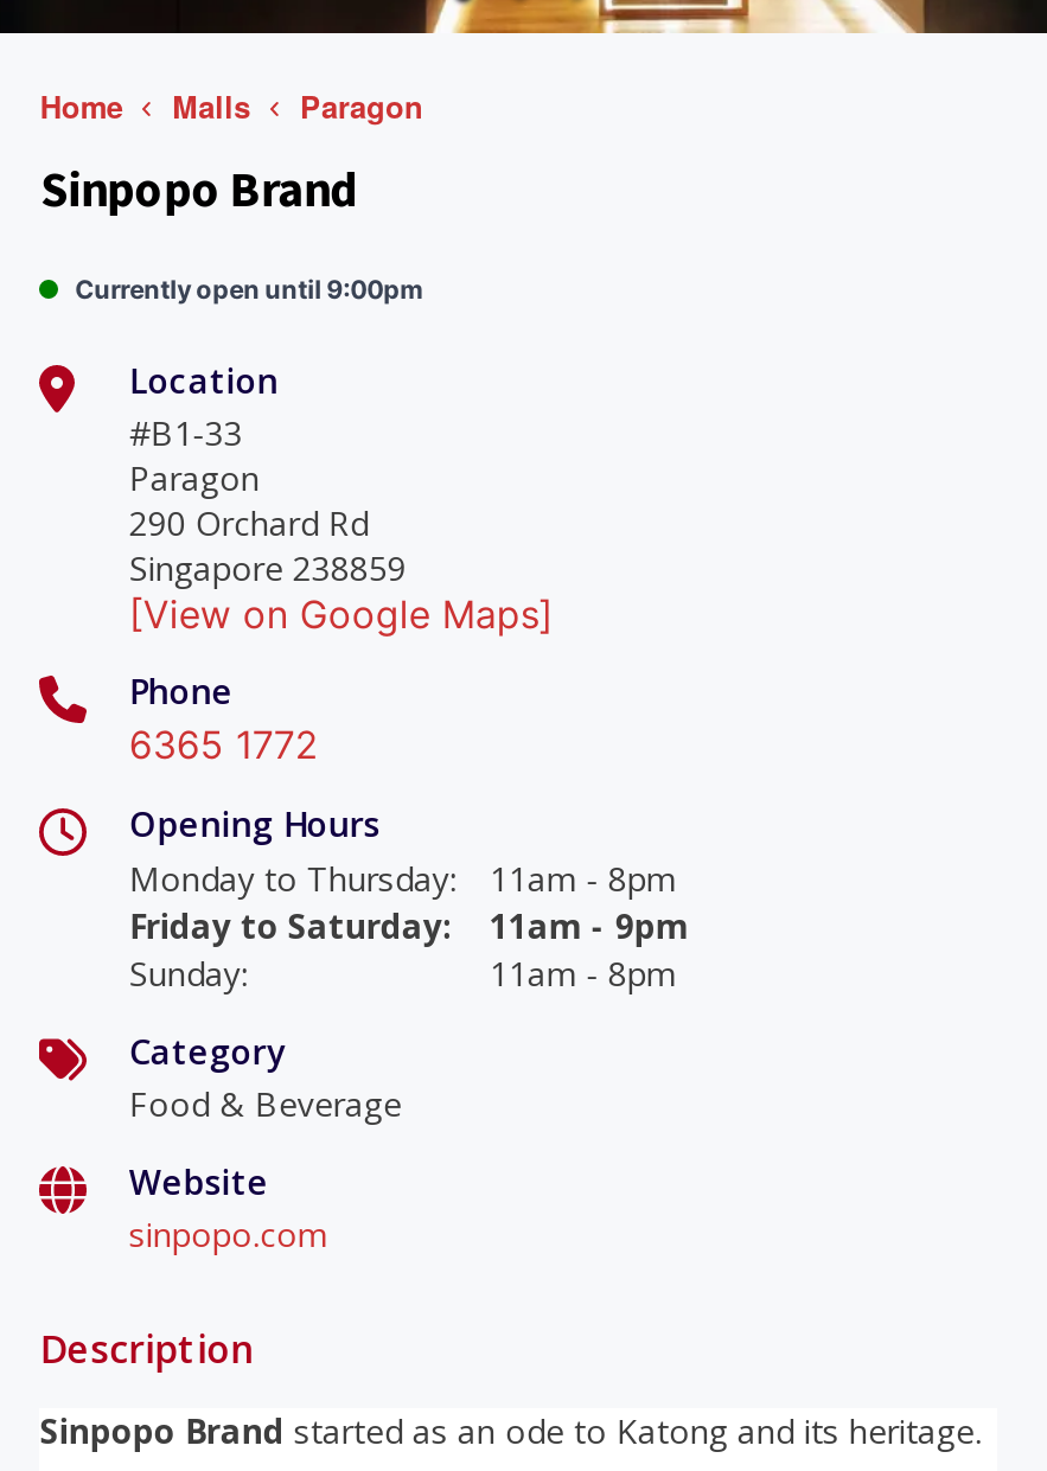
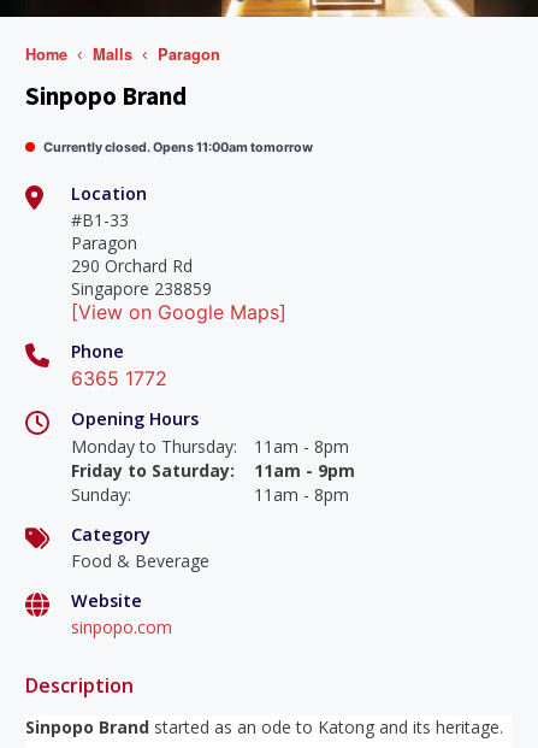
- Currently open until 9:00pm
+ Currently closed. Opens 11:00am tomorrow
